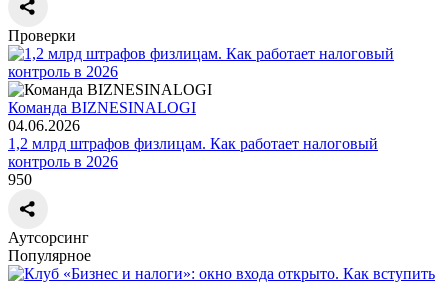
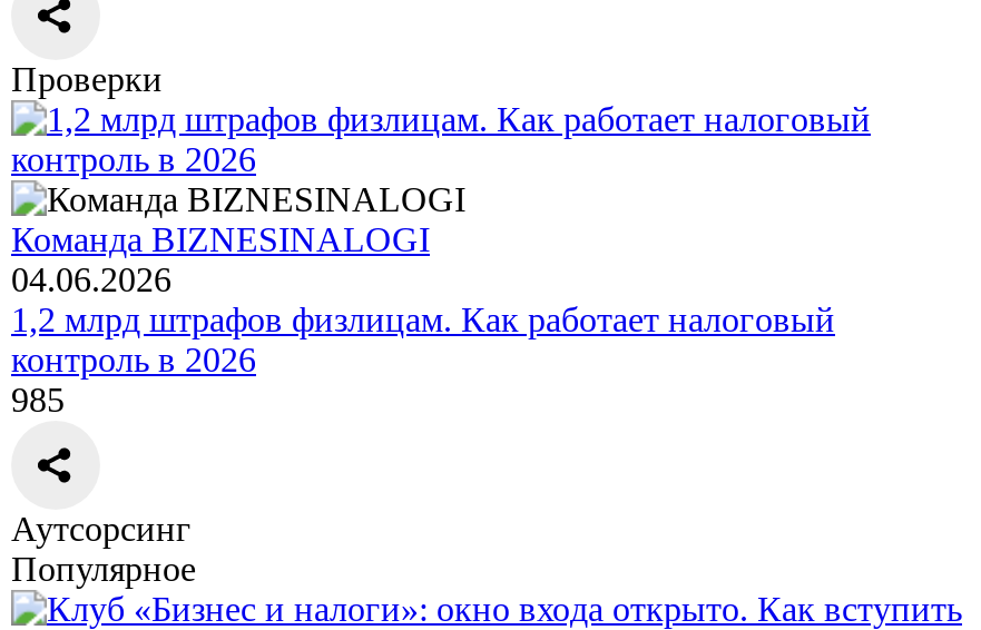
- 950
+ 985
